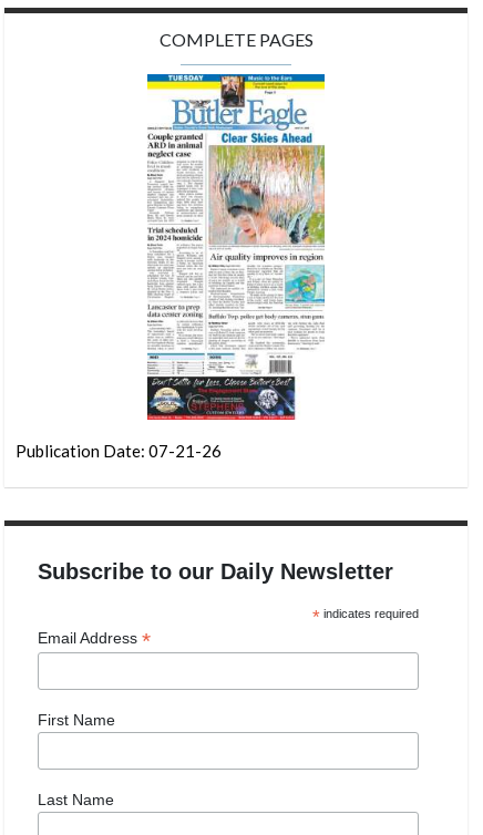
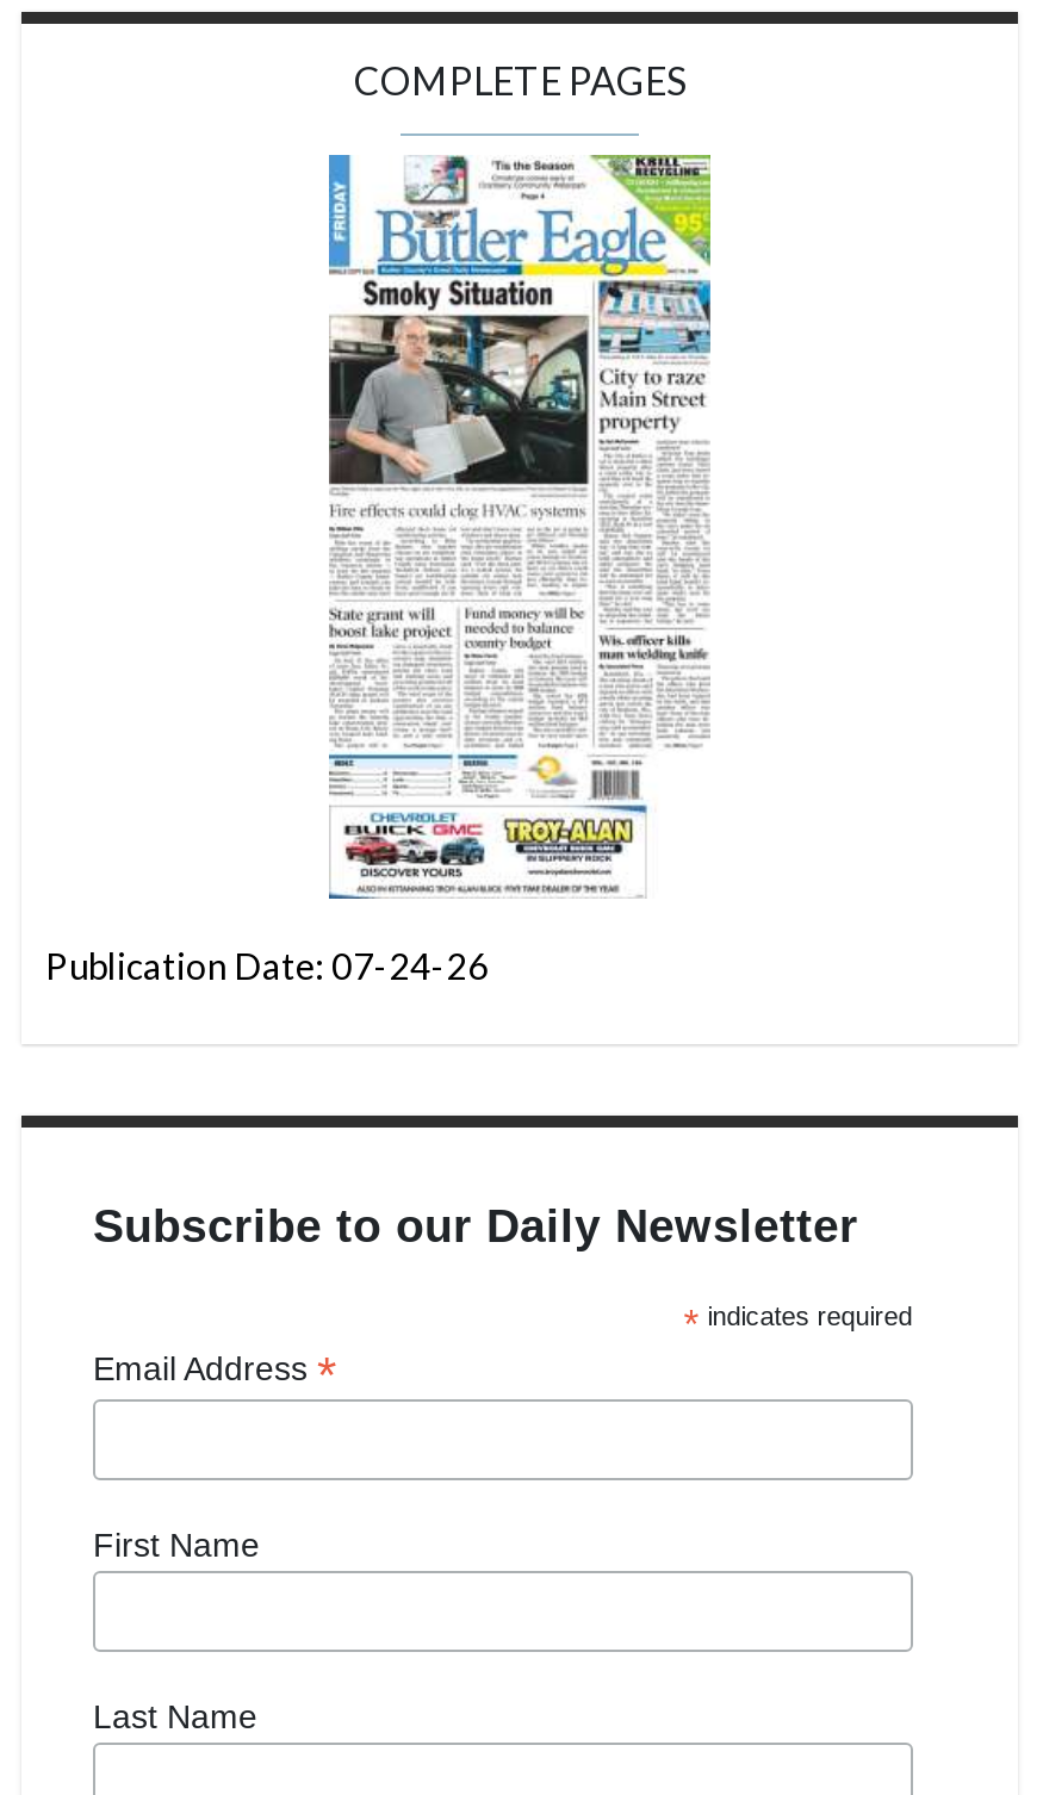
- [image]
- Publication Date: 07-21-26
+ [image]
+ Publication Date: 07-24-26
